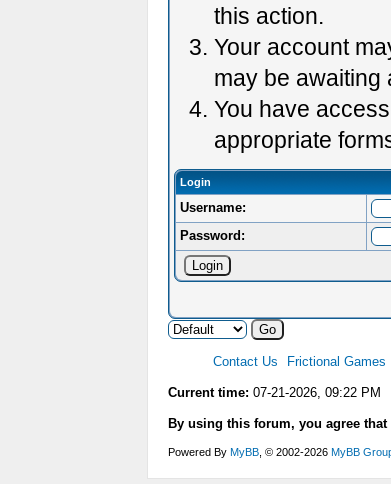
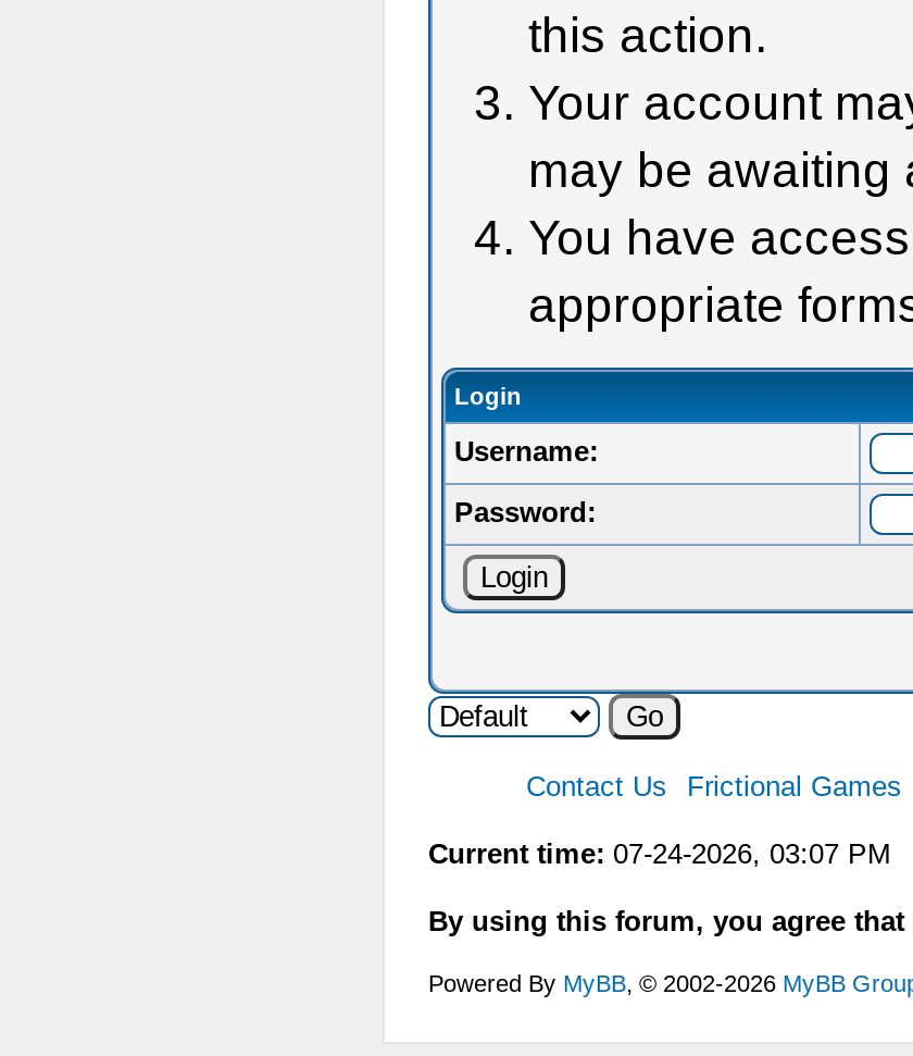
- Current time: 07-21-2026, 09:22 PM
+ Current time: 07-24-2026, 03:07 PM
